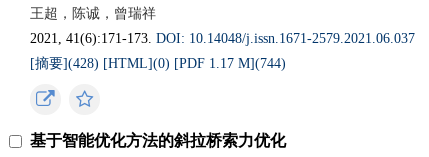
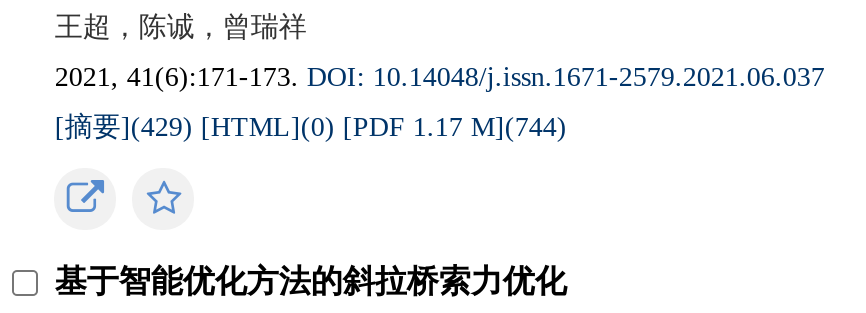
- [摘要](428) [HTML](0) [PDF 1.17 M](744)
+ [摘要](429) [HTML](0) [PDF 1.17 M](744)
